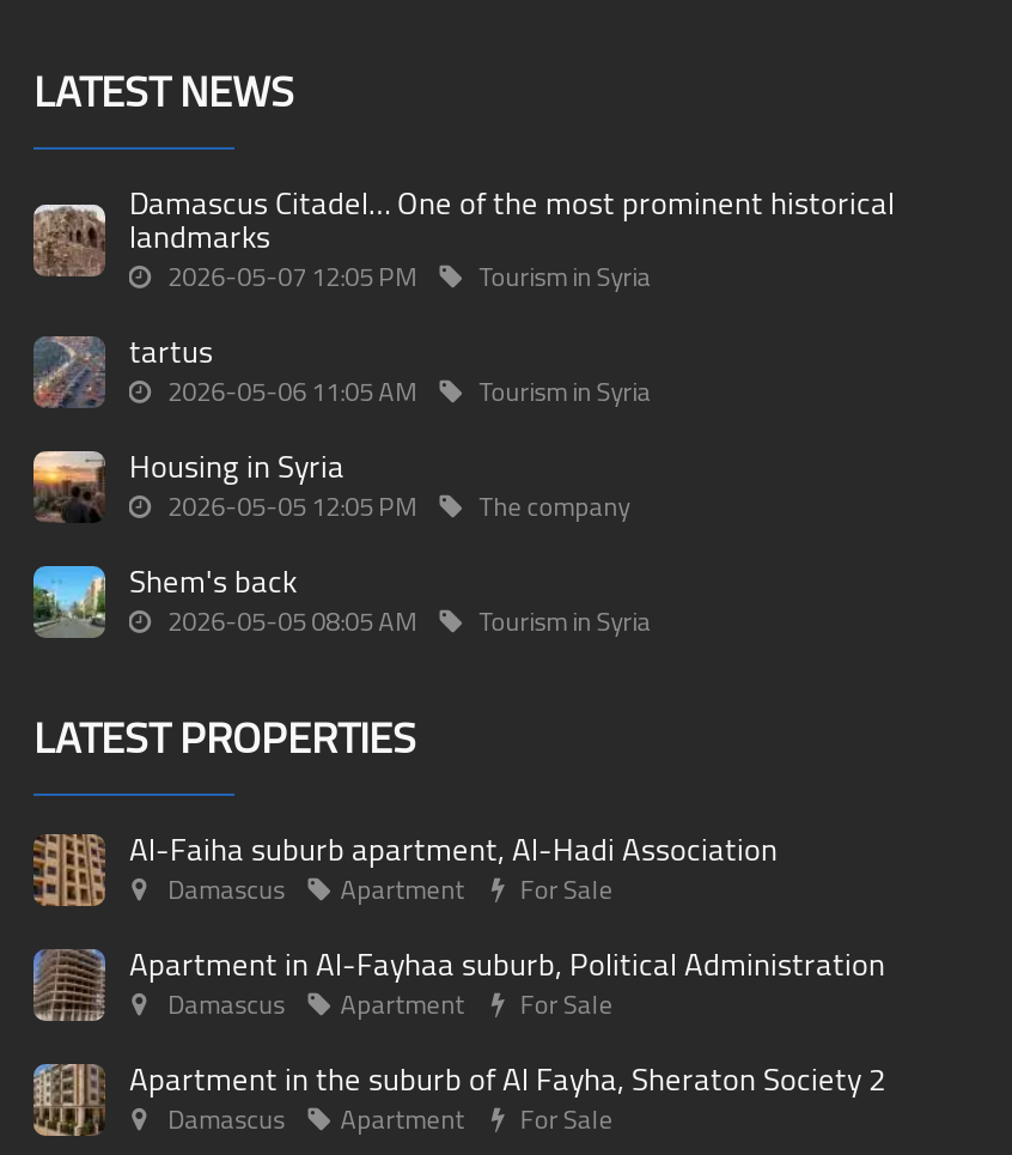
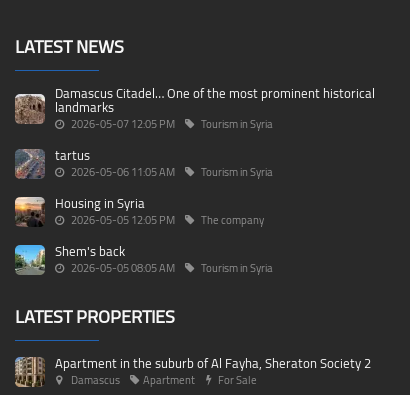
- [image]
- Al-Faiha suburb apartment, Al-Hadi Association
- Damascus
- Apartment
- For Sale
- Apartment in Al-Fayhaa suburb, Political Administration
- Damascus
- Apartment
- For Sale

- [image]
